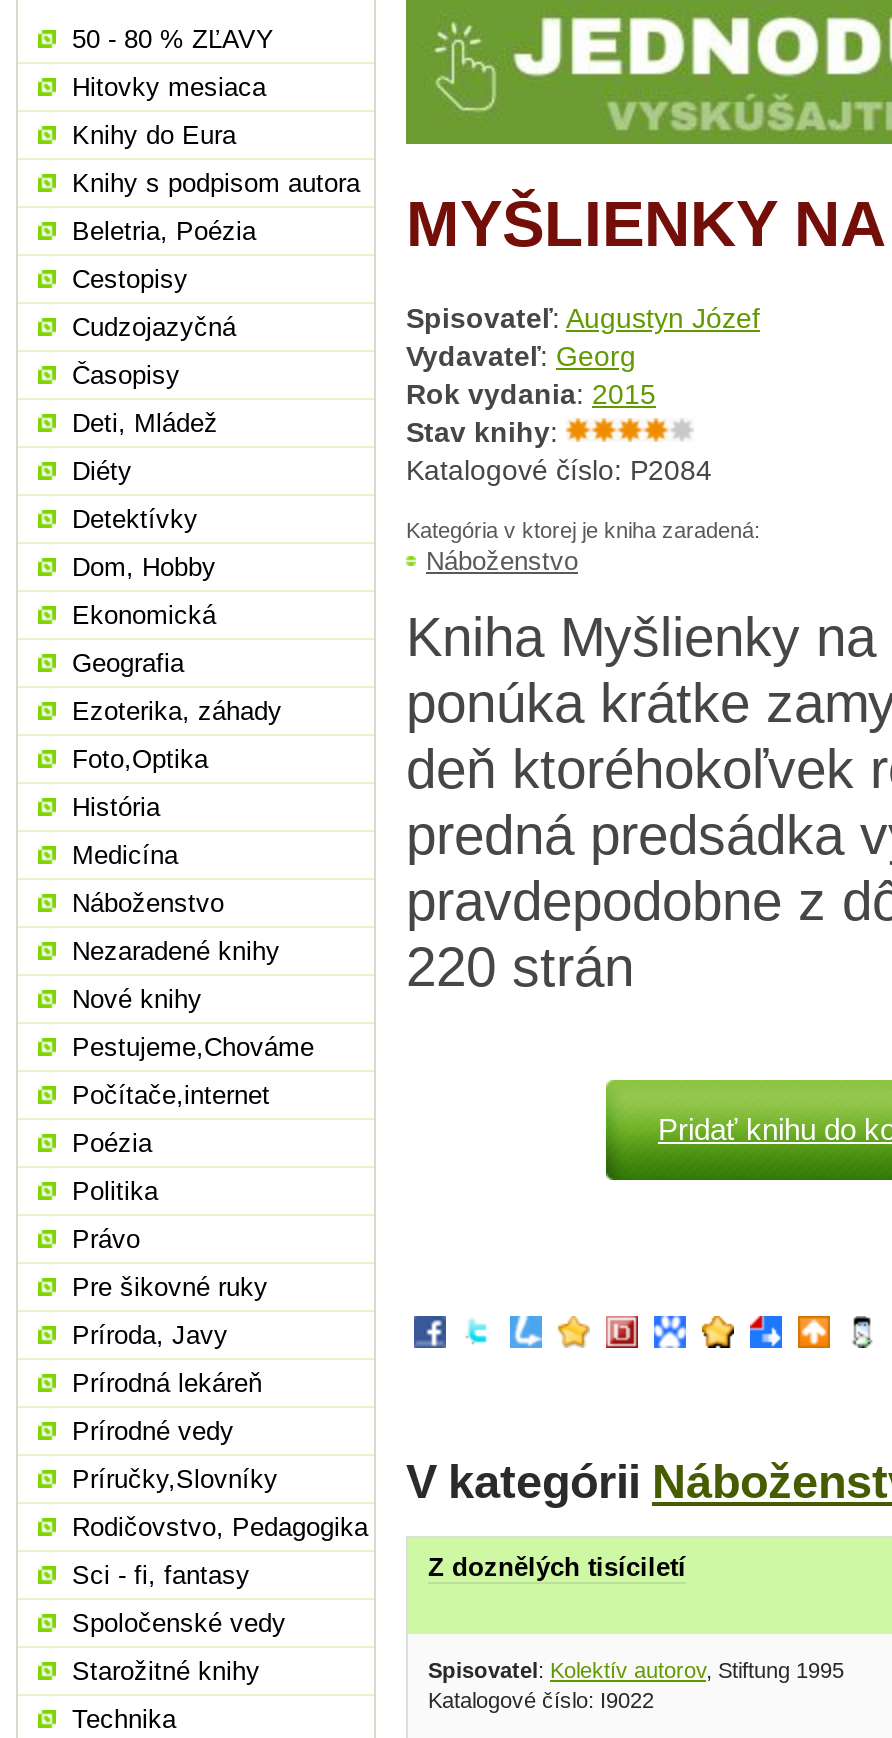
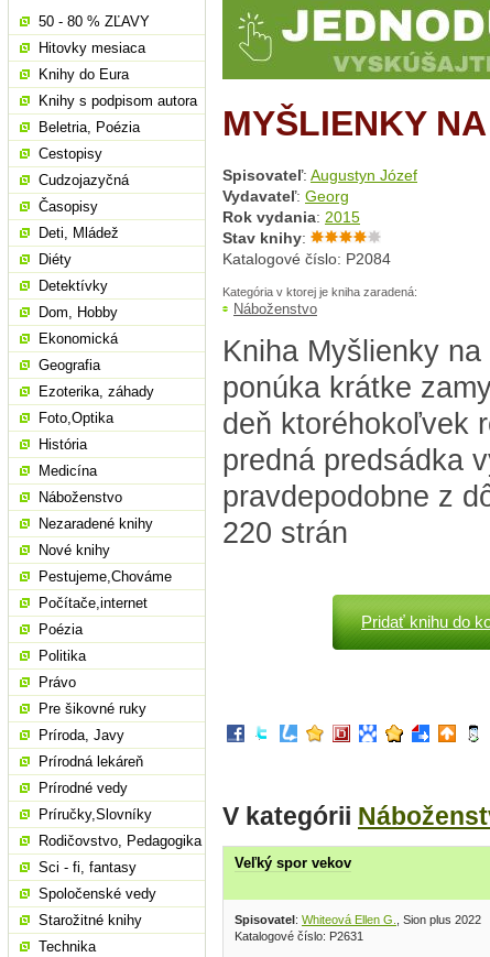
- Z doznělých tisíciletí
+ Veľký spor vekov

- Spisovatel: Kolektív autorov, Stiftung 1995
- Katalogové číslo: I9022
+ Spisovatel: Whiteová Ellen G., Sion plus 2022
+ Katalogové číslo: P2631
